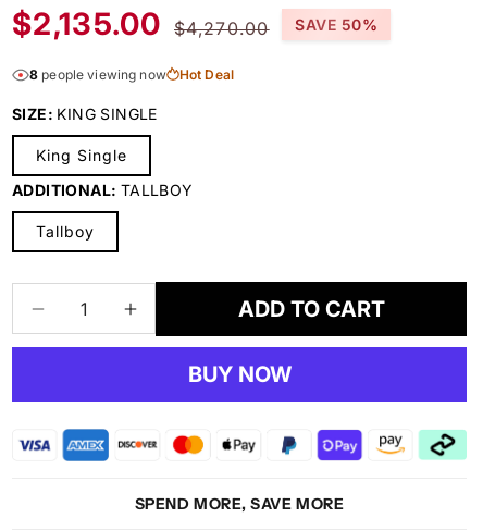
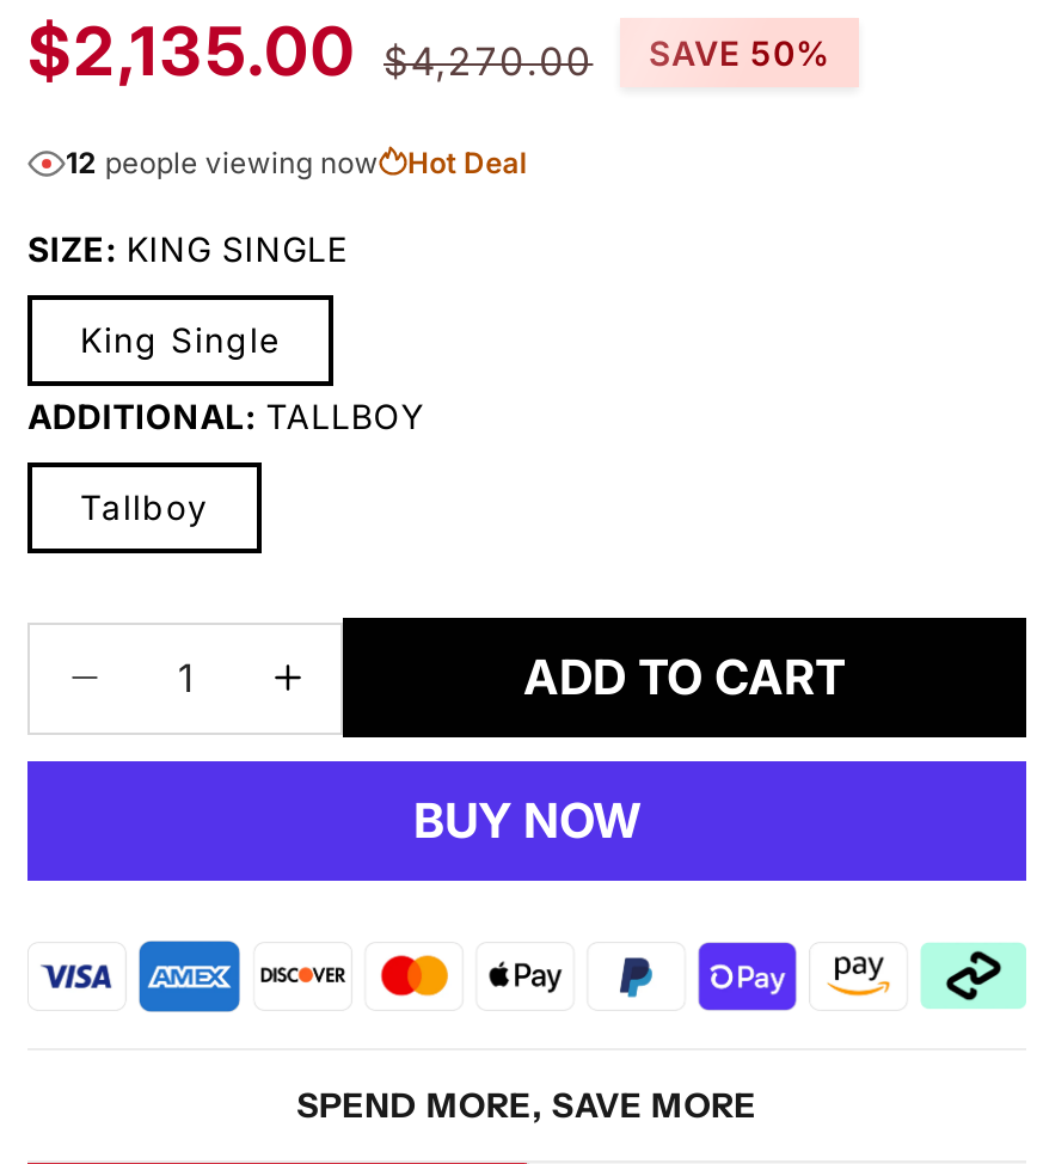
- 8 people viewing now
+ 12 people viewing now
